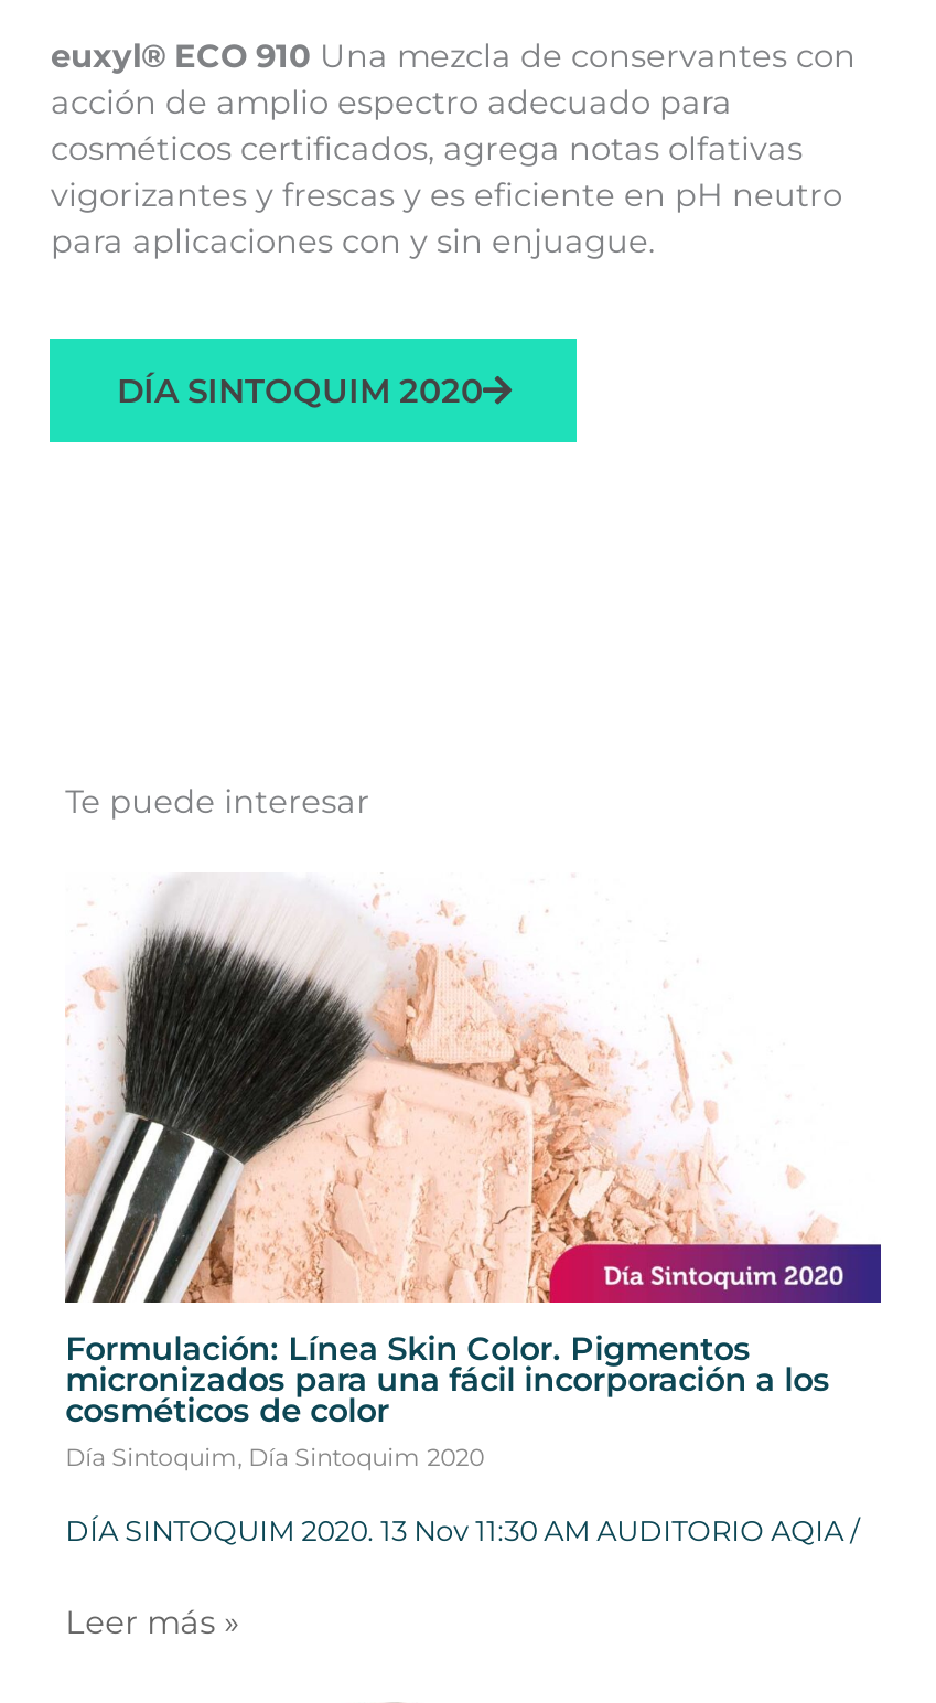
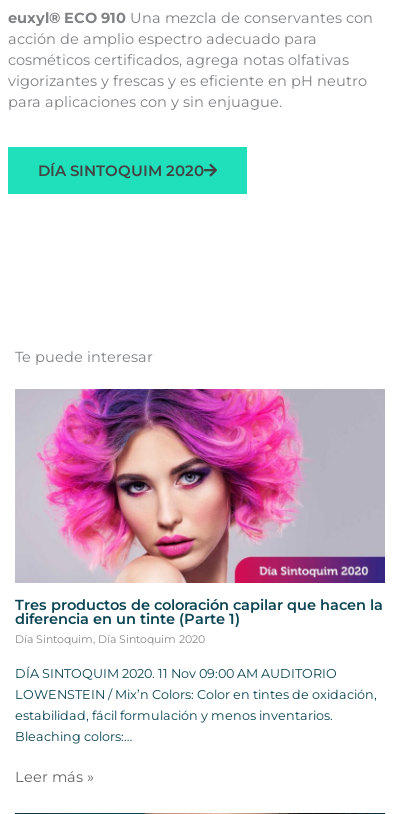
- [image]
- Formulación: Línea Skin Color. Pigmentos
- micronizados para una fácil incorporación a los
- cosméticos de color
+ [image]
+ Tres productos de coloración capilar que hacen la
+ diferencia en un tinte (Parte 1)

- DÍA SINTOQUIM 2020. 13 Nov 11:30 AM AUDITORIO AQIA /
+ DÍA SINTOQUIM 2020. 11 Nov 09:00 AM AUDITORIO
+ LOWENSTEIN / Mix’n Colors: Color en tintes de oxidación,
+ estabilidad, fácil formulación y menos inventarios.
+ Bleaching colors:…
